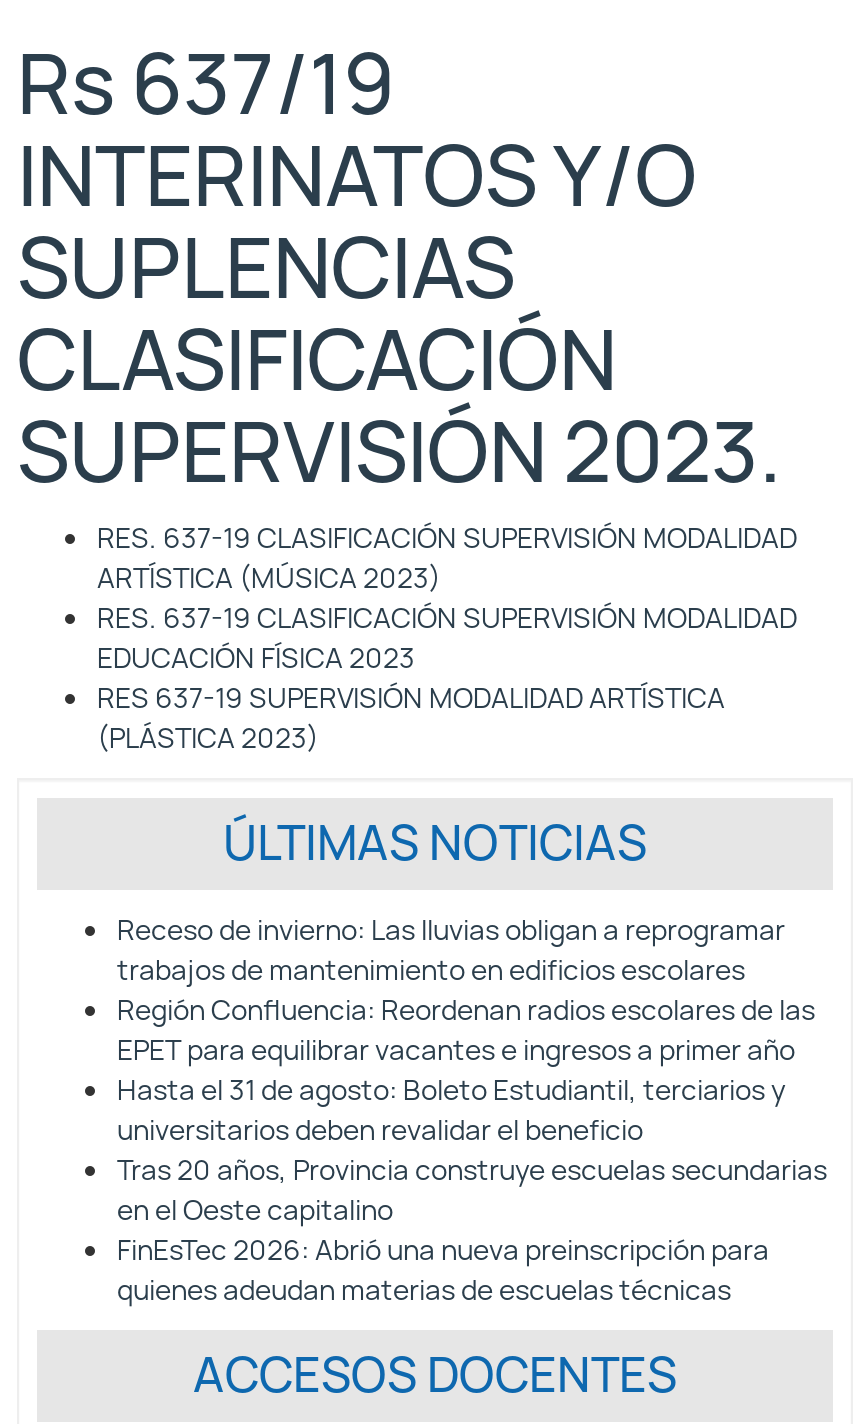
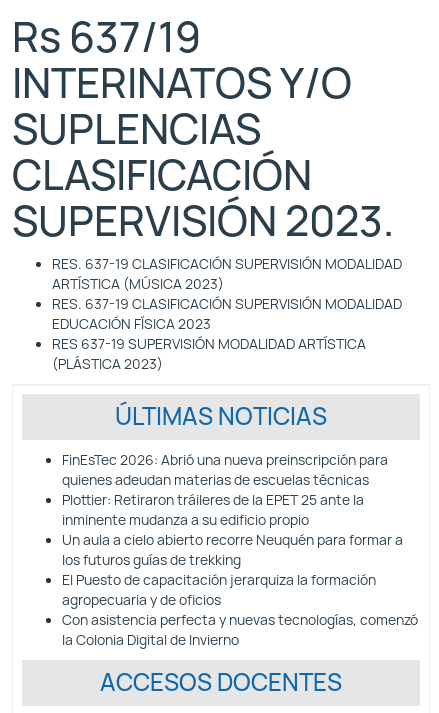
- Receso de invierno: Las lluvias obligan a reprogramar
- trabajos de mantenimiento en edificios escolares
- Región Confluencia: Reordenan radios escolares de las
- EPET para equilibrar vacantes e ingresos a primer año
- Hasta el 31 de agosto: Boleto Estudiantil, terciarios y
- universitarios deben revalidar el beneficio
- Tras 20 años, Provincia construye escuelas secundarias
- en el Oeste capitalino

moved up: FinEsTec 2026: Abrió una nueva preinscripción para | quienes adeudan materias de escuelas técnicas

+ Plottier: Retiraron tráileres de la EPET 25 ante la
+ inminente mudanza a su edificio propio
+ Un aula a cielo abierto recorre Neuquén para formar a
+ los futuros guías de trekking
+ El Puesto de capacitación jerarquiza la formación
+ agropecuaria y de oficios
+ Con asistencia perfecta y nuevas tecnologías, comenzó
+ la Colonia Digital de Invierno
